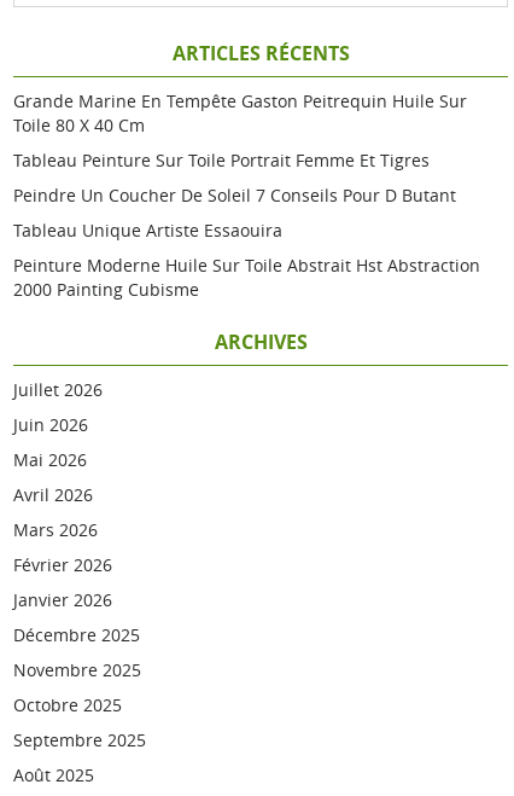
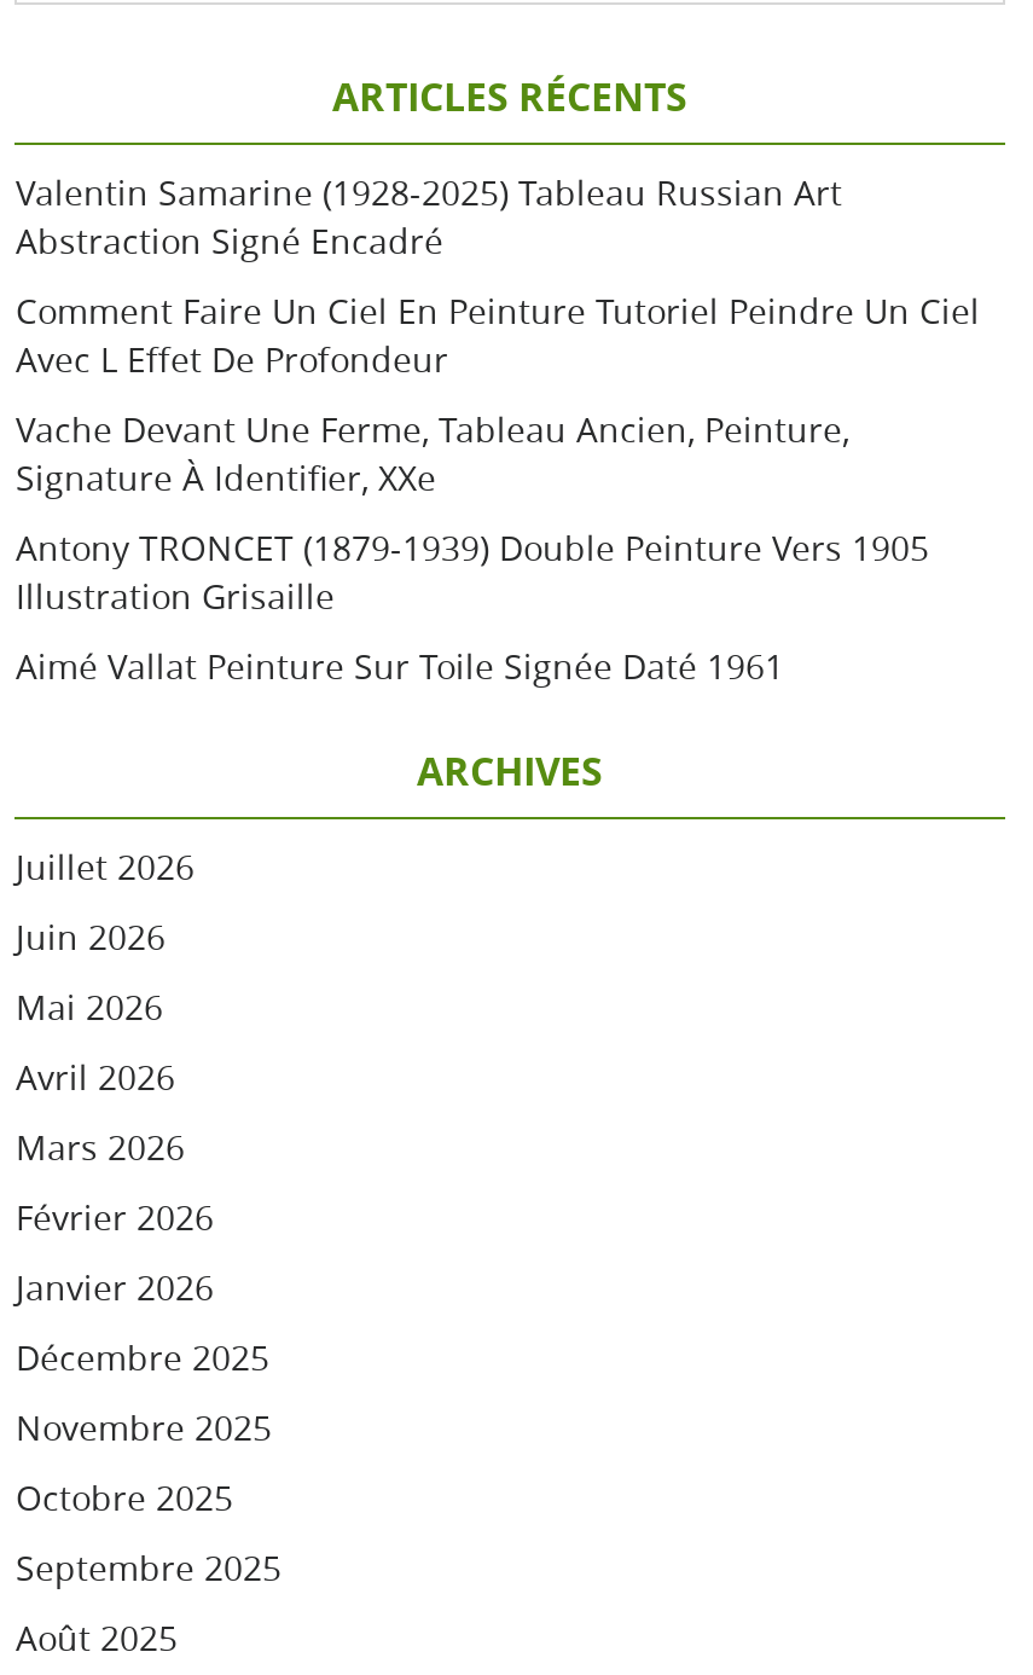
- Grande Marine En Tempête Gaston Peitrequin Huile Sur
- Toile 80 X 40 Cm
+ Valentin Samarine (1928-2025) Tableau Russian Art
+ Abstraction Signé Encadré

- Tableau Peinture Sur Toile Portrait Femme Et Tigres
+ Comment Faire Un Ciel En Peinture Tutoriel Peindre Un Ciel
+ Avec L Effet De Profondeur

- Peindre Un Coucher De Soleil 7 Conseils Pour D Butant
+ Vache Devant Une Ferme, Tableau Ancien, Peinture,
+ Signature À Identifier, XXe

- Tableau Unique Artiste Essaouira
+ Antony TRONCET (1879-1939) Double Peinture Vers 1905
+ Illustration Grisaille

- Peinture Moderne Huile Sur Toile Abstrait Hst Abstraction
- 2000 Painting Cubisme
+ Aimé Vallat Peinture Sur Toile Signée Daté 1961
